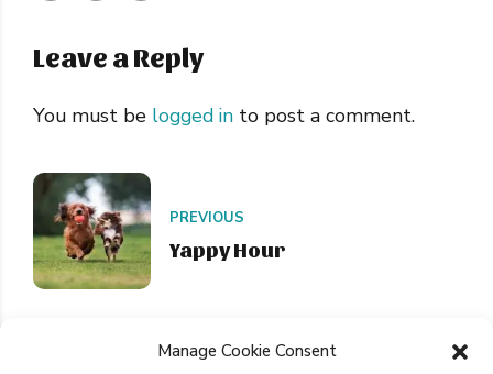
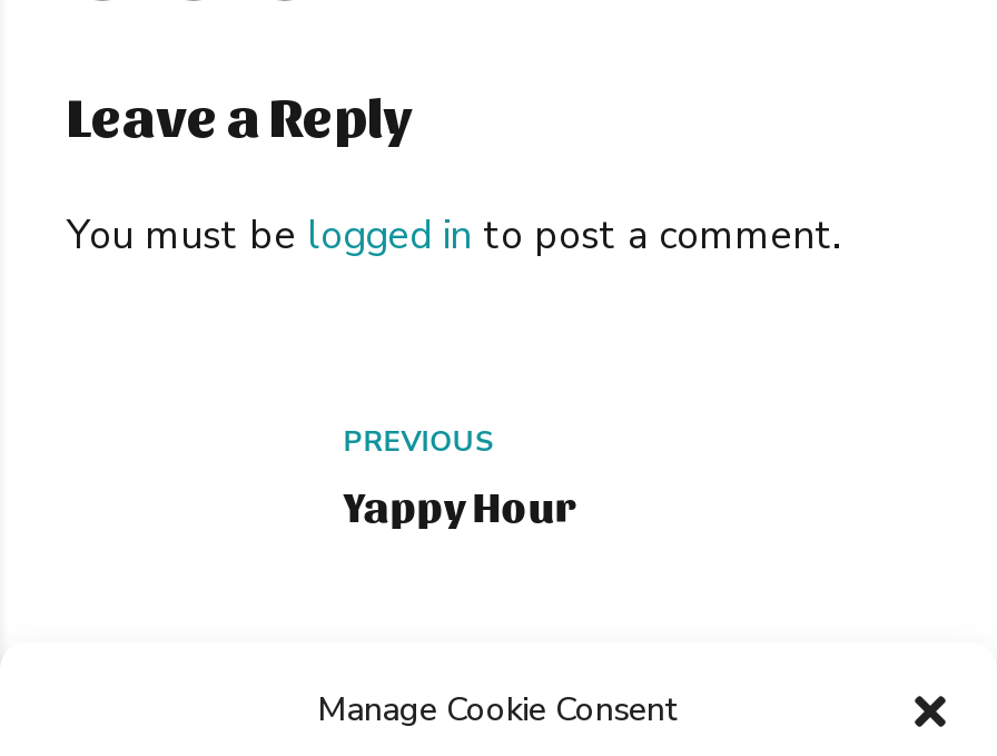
- [image]
